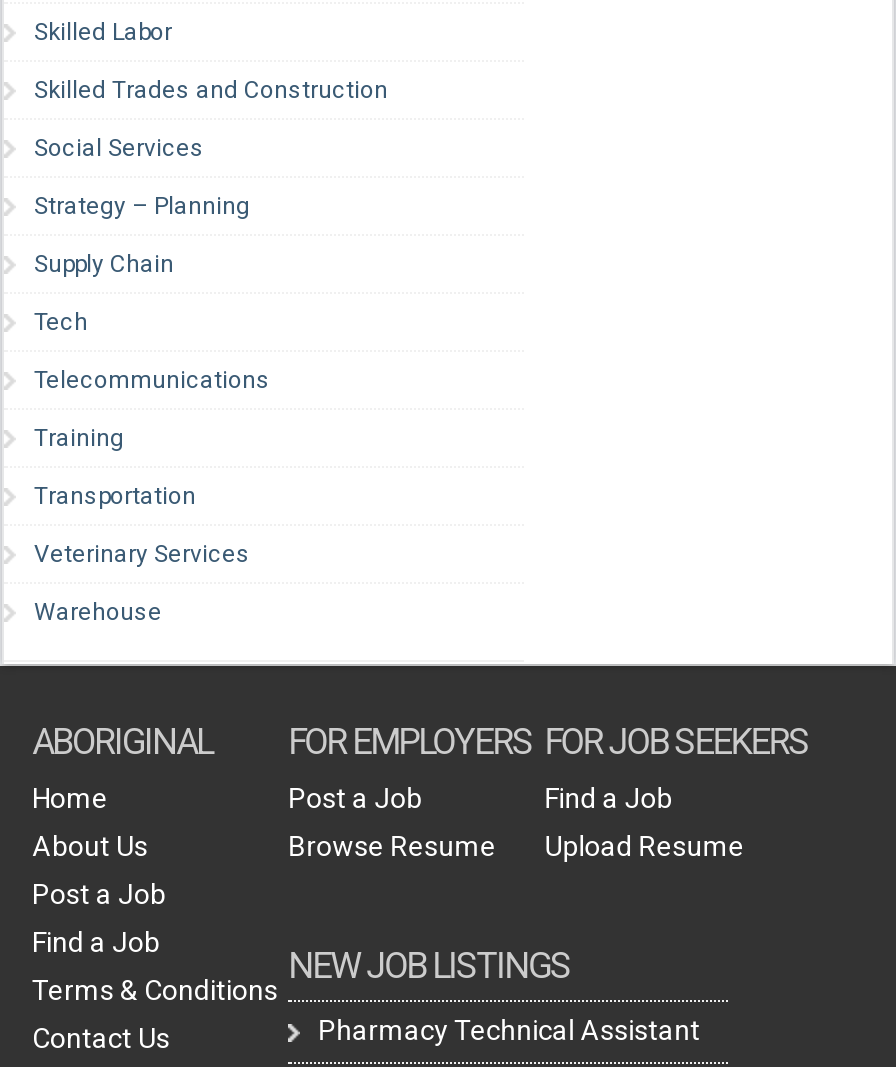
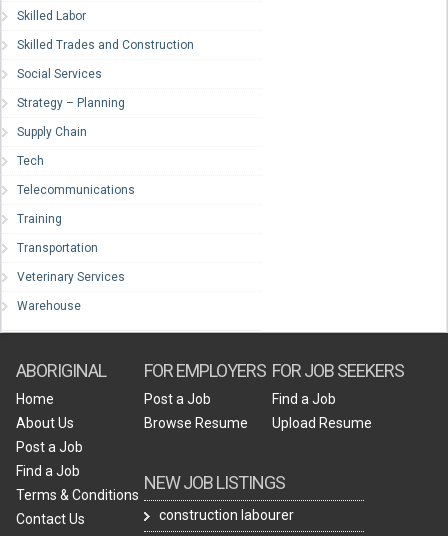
- Pharmacy Technical Assistant
+ construction labourer
